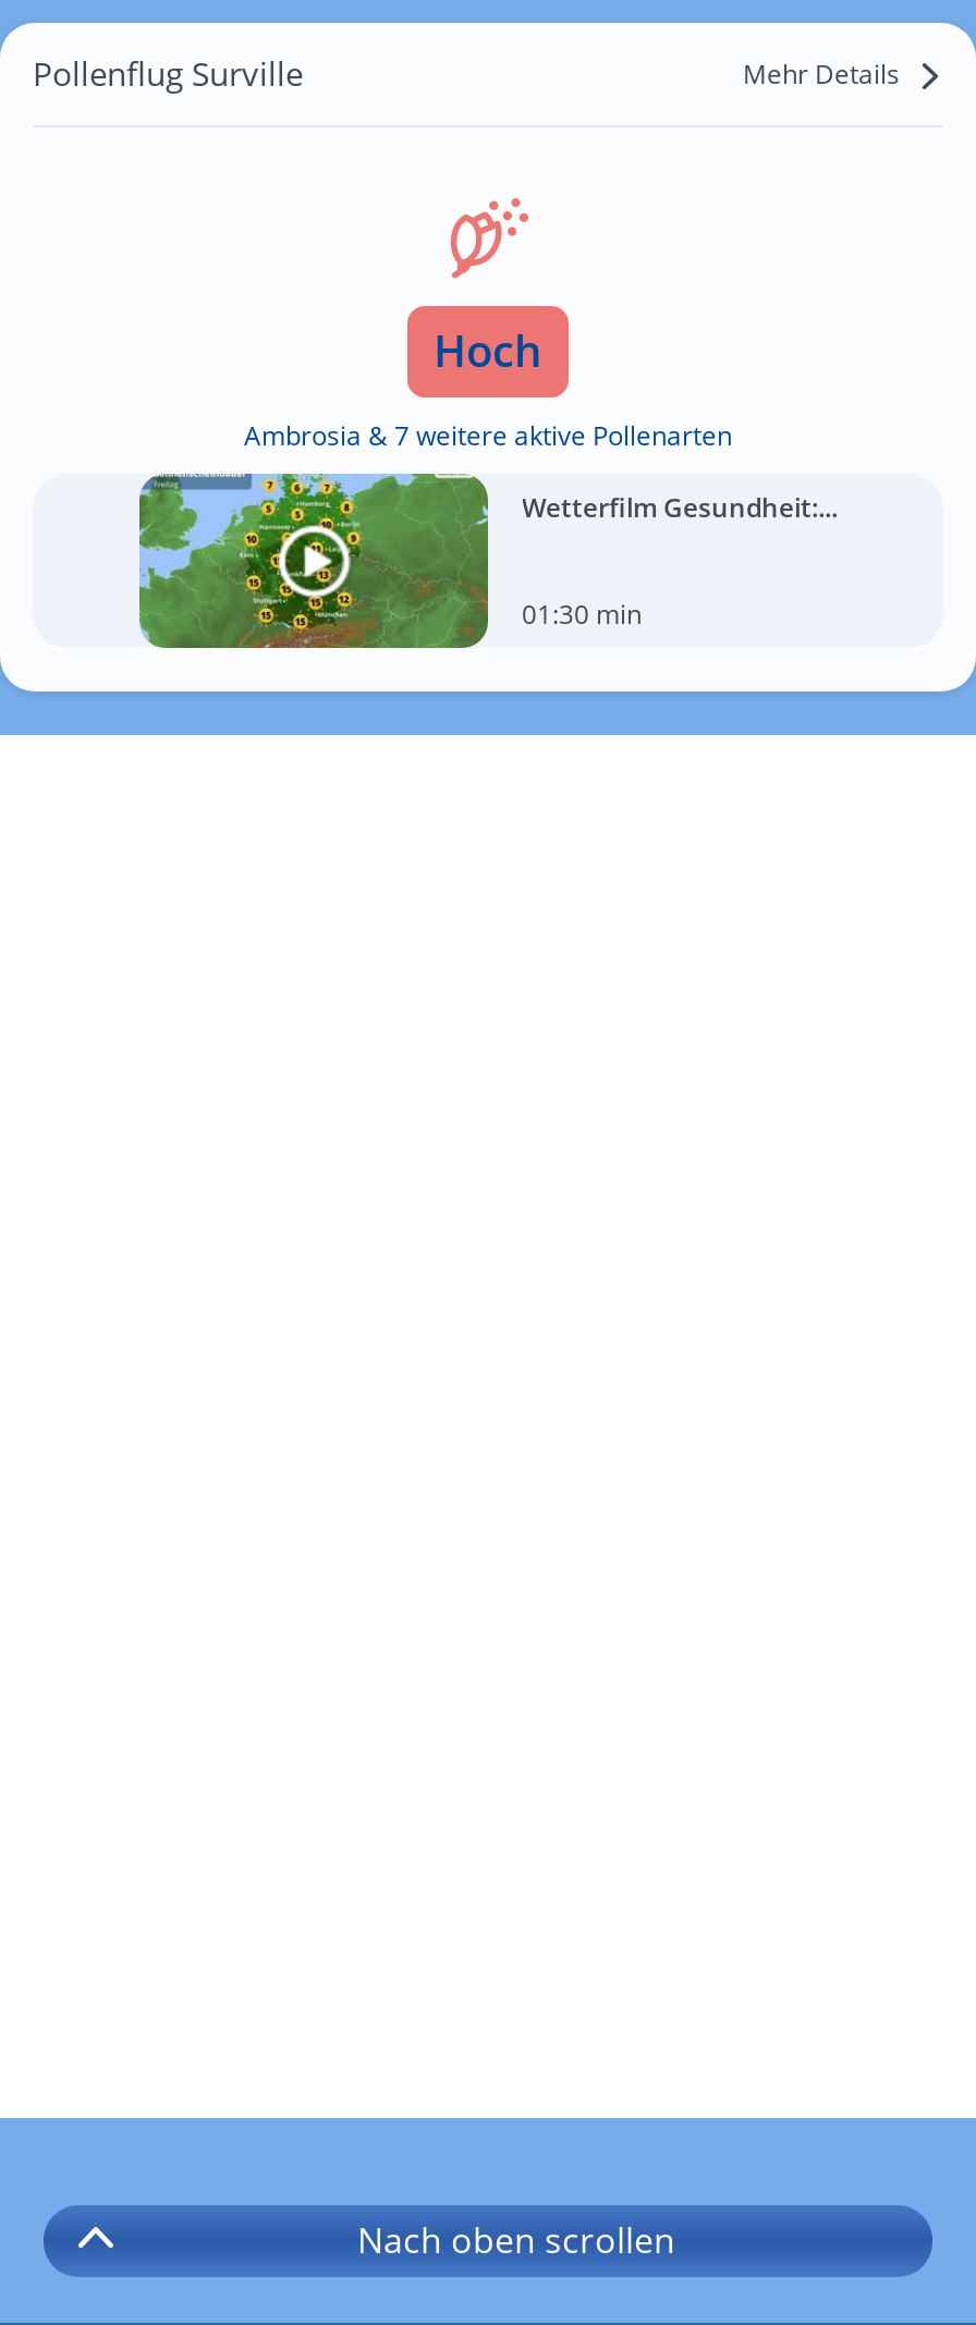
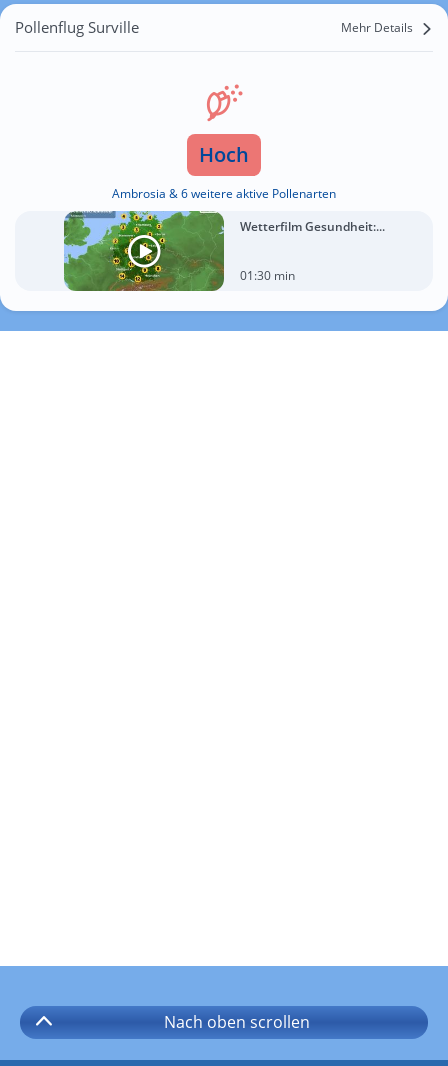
- Ambrosia & 7 weitere aktive Pollenarten
+ Ambrosia & 6 weitere aktive Pollenarten
